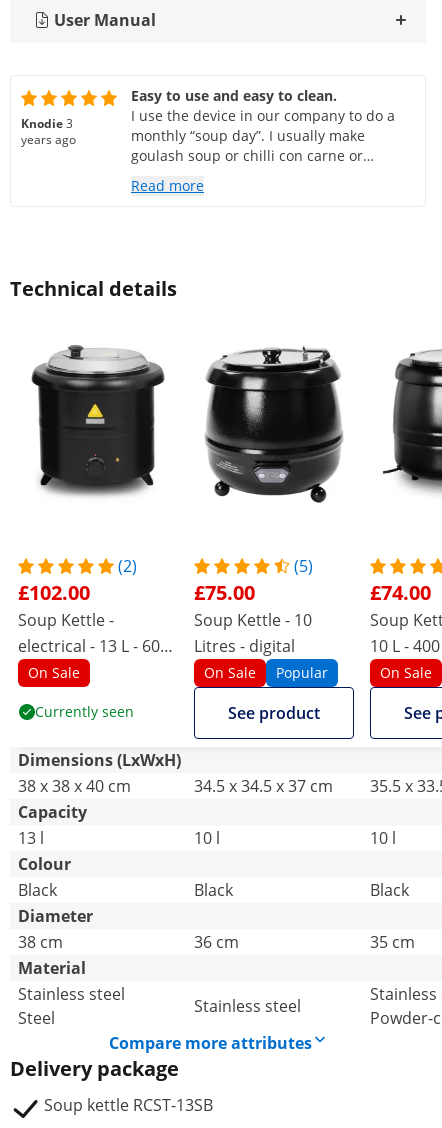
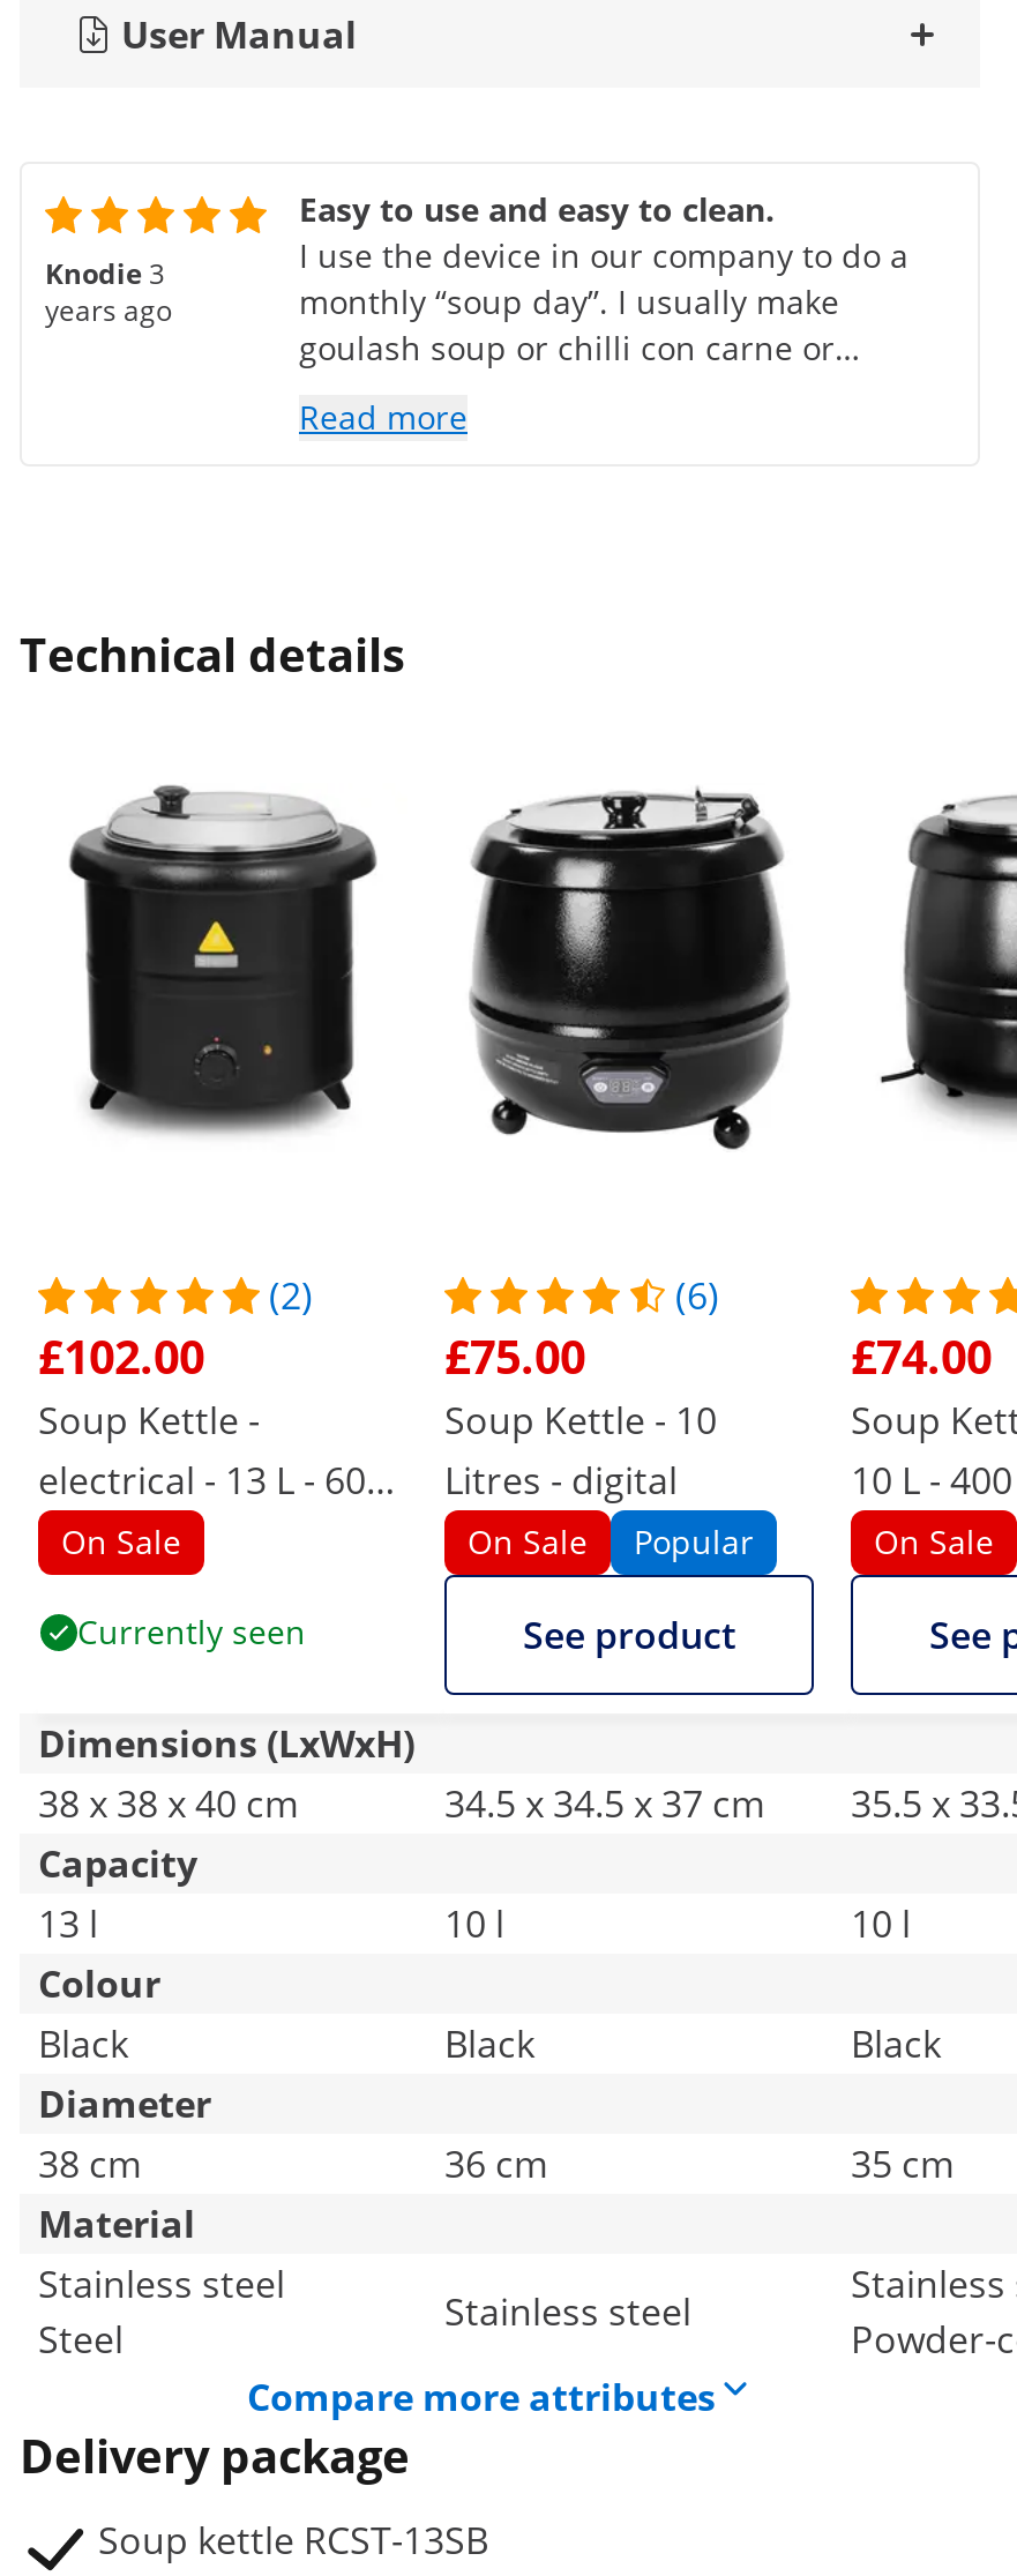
- (5)
+ (6)
